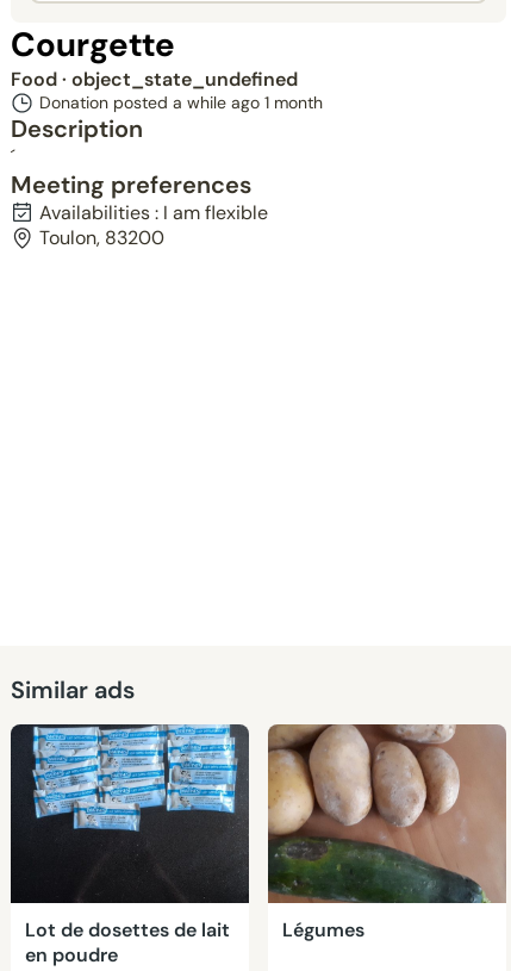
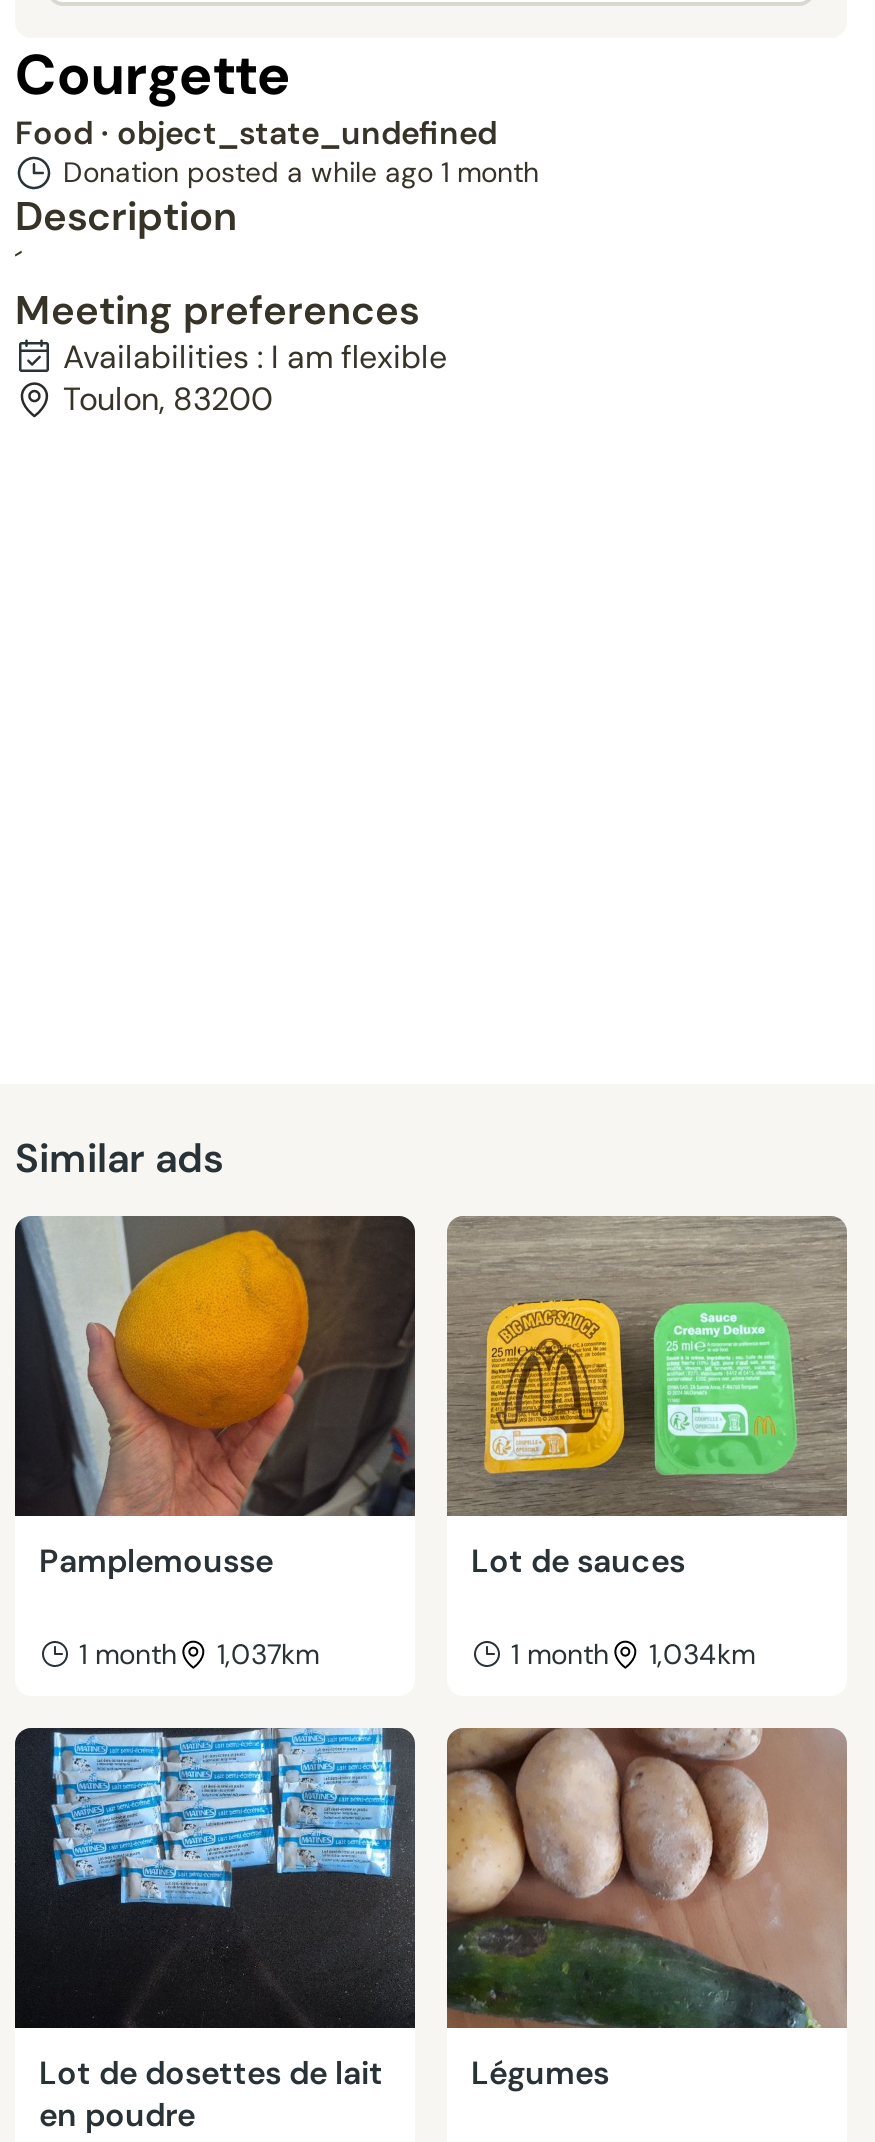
+ [image]
+ Pamplemousse
+ 1 month
+ 1,037km

+ [image]
+ Lot de sauces
+ 1 month
+ 1,034km
